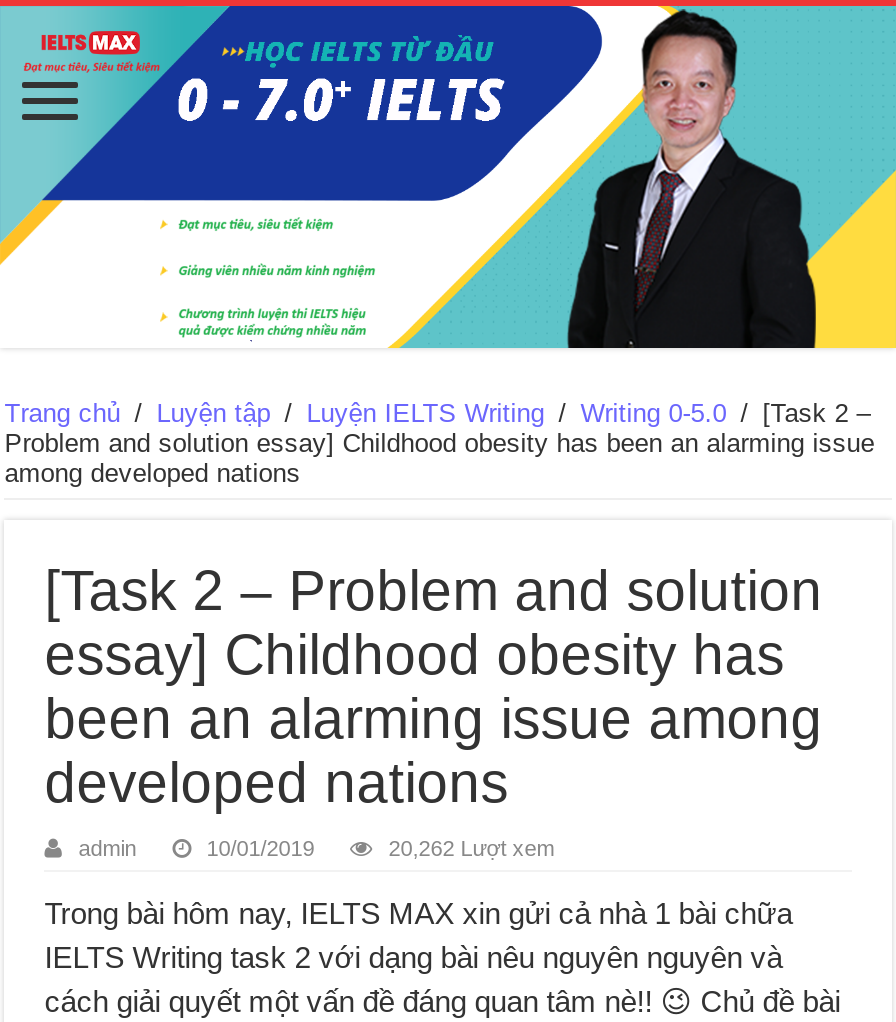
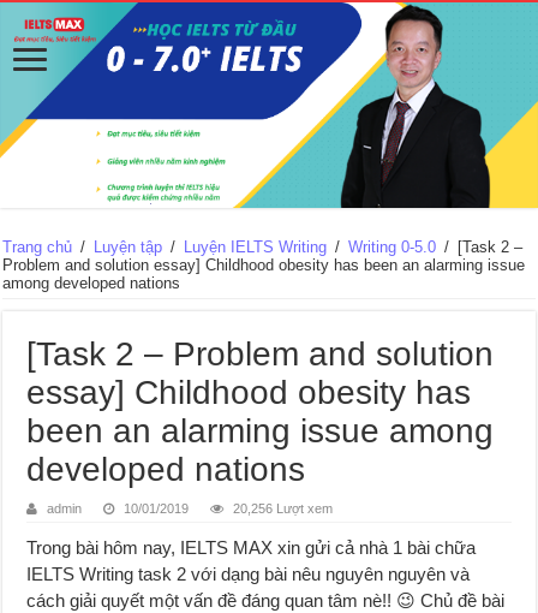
- 20,262 Lượt xem
+ 20,256 Lượt xem
